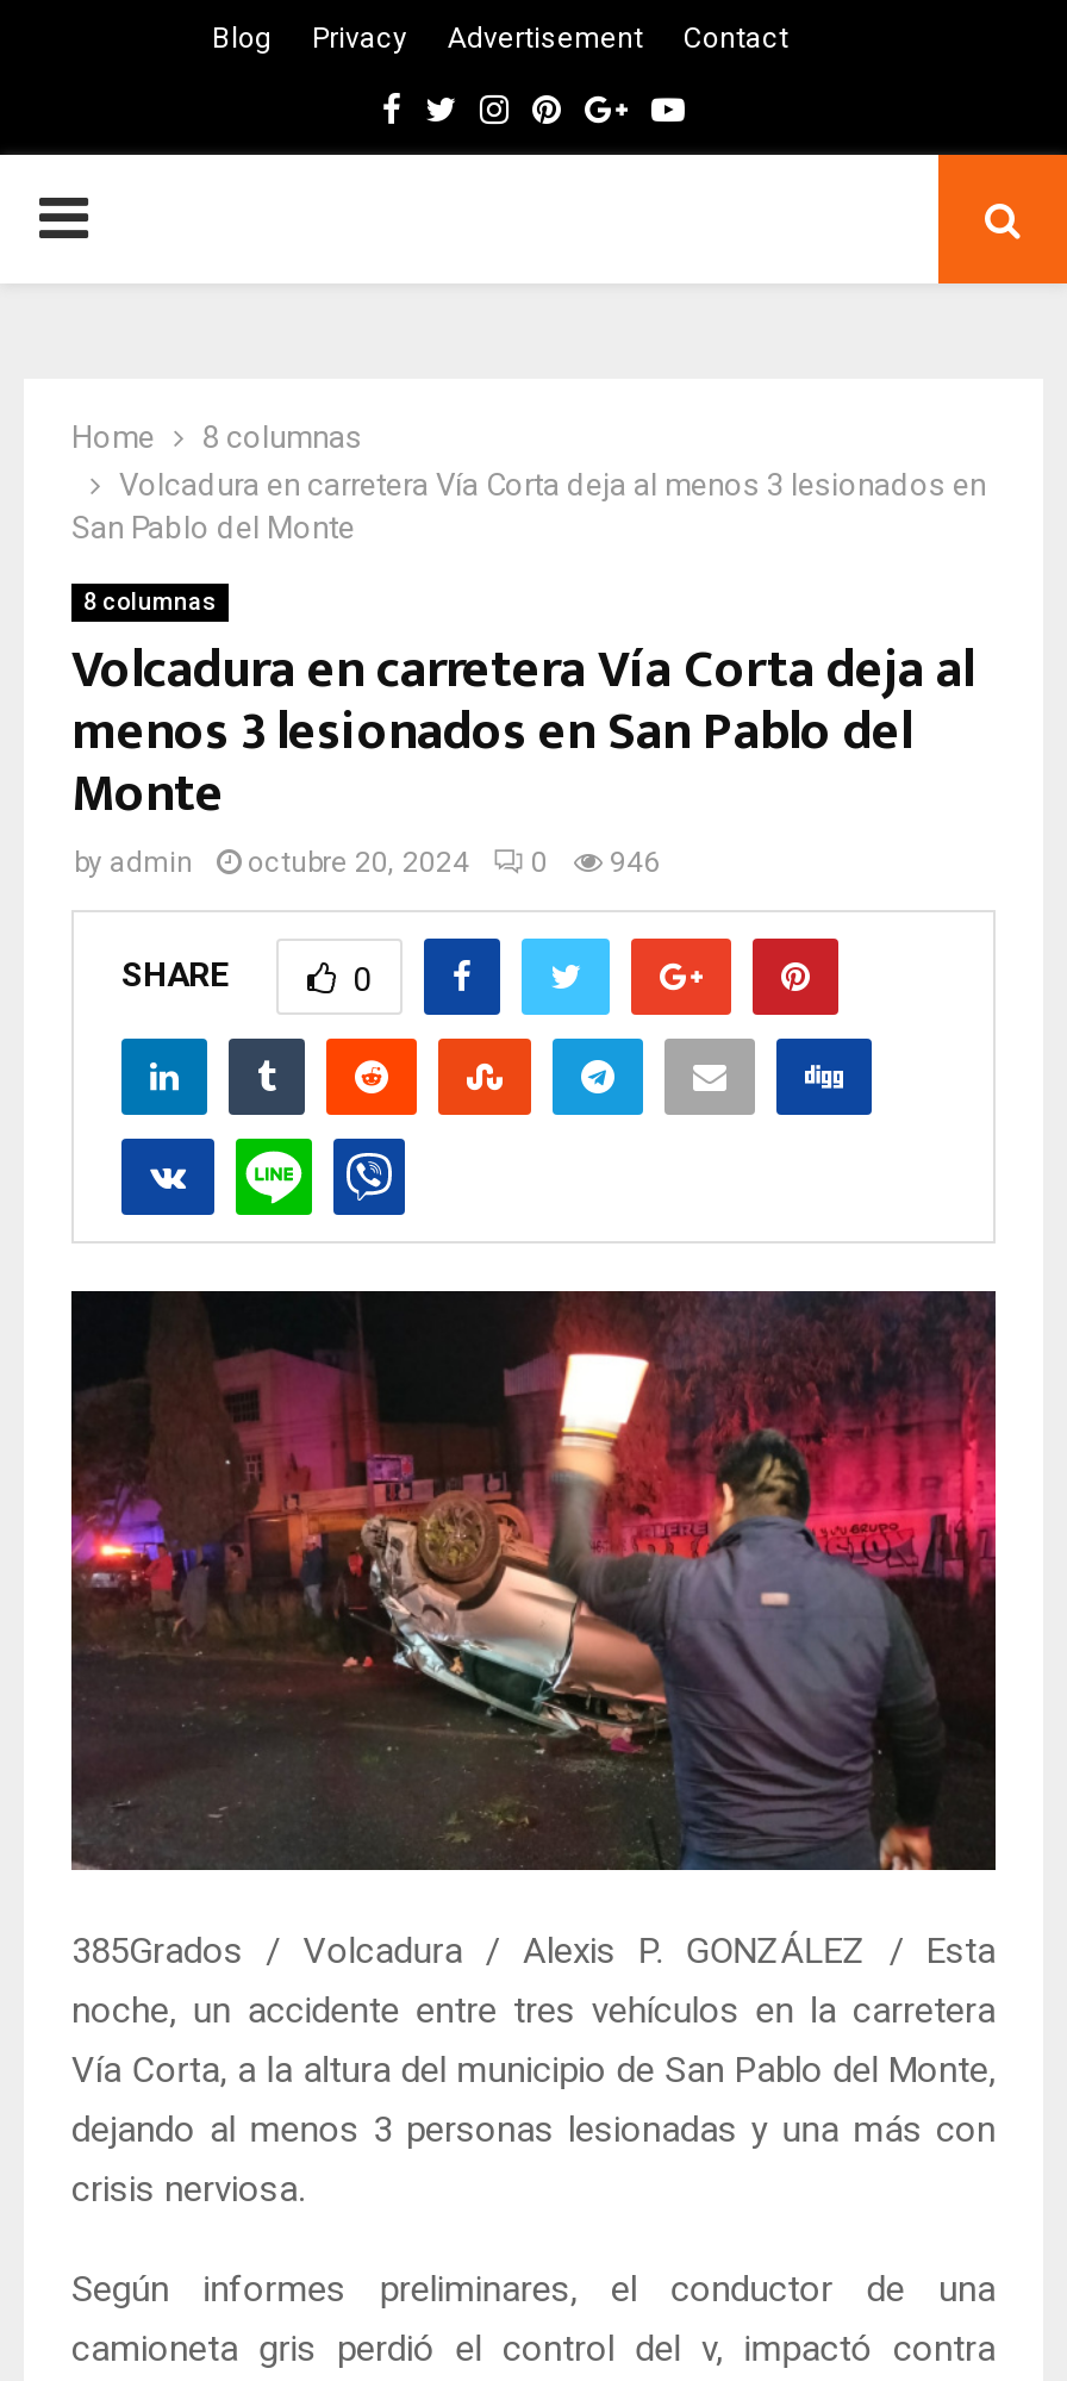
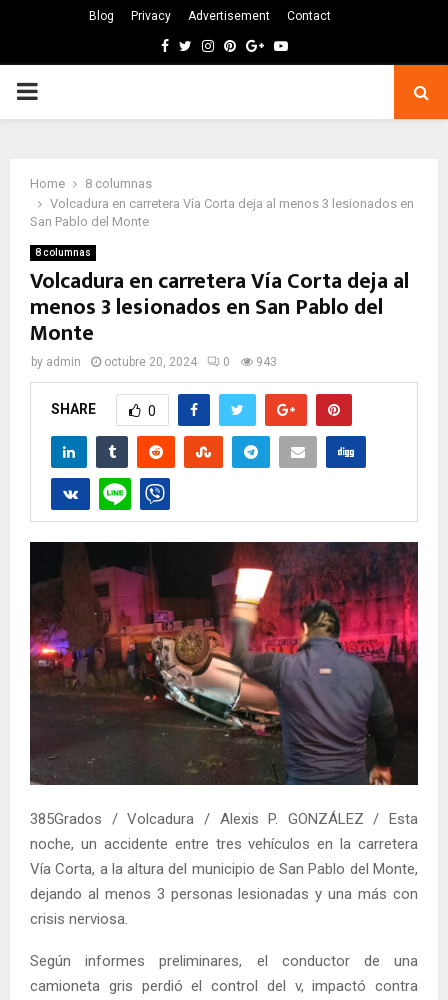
- by admin octubre 20, 2024 0 946
+ by admin octubre 20, 2024 0 943
